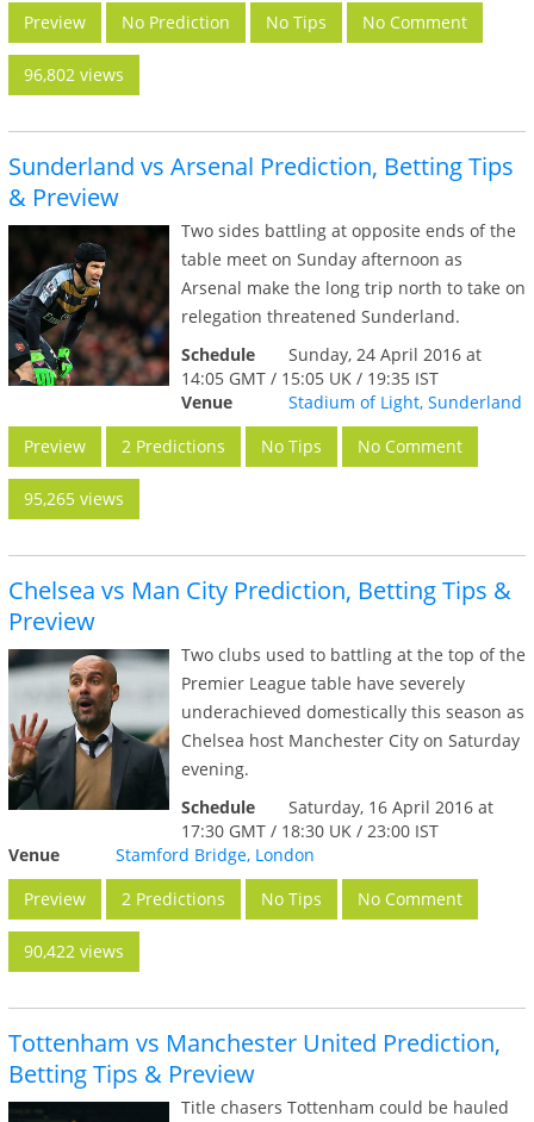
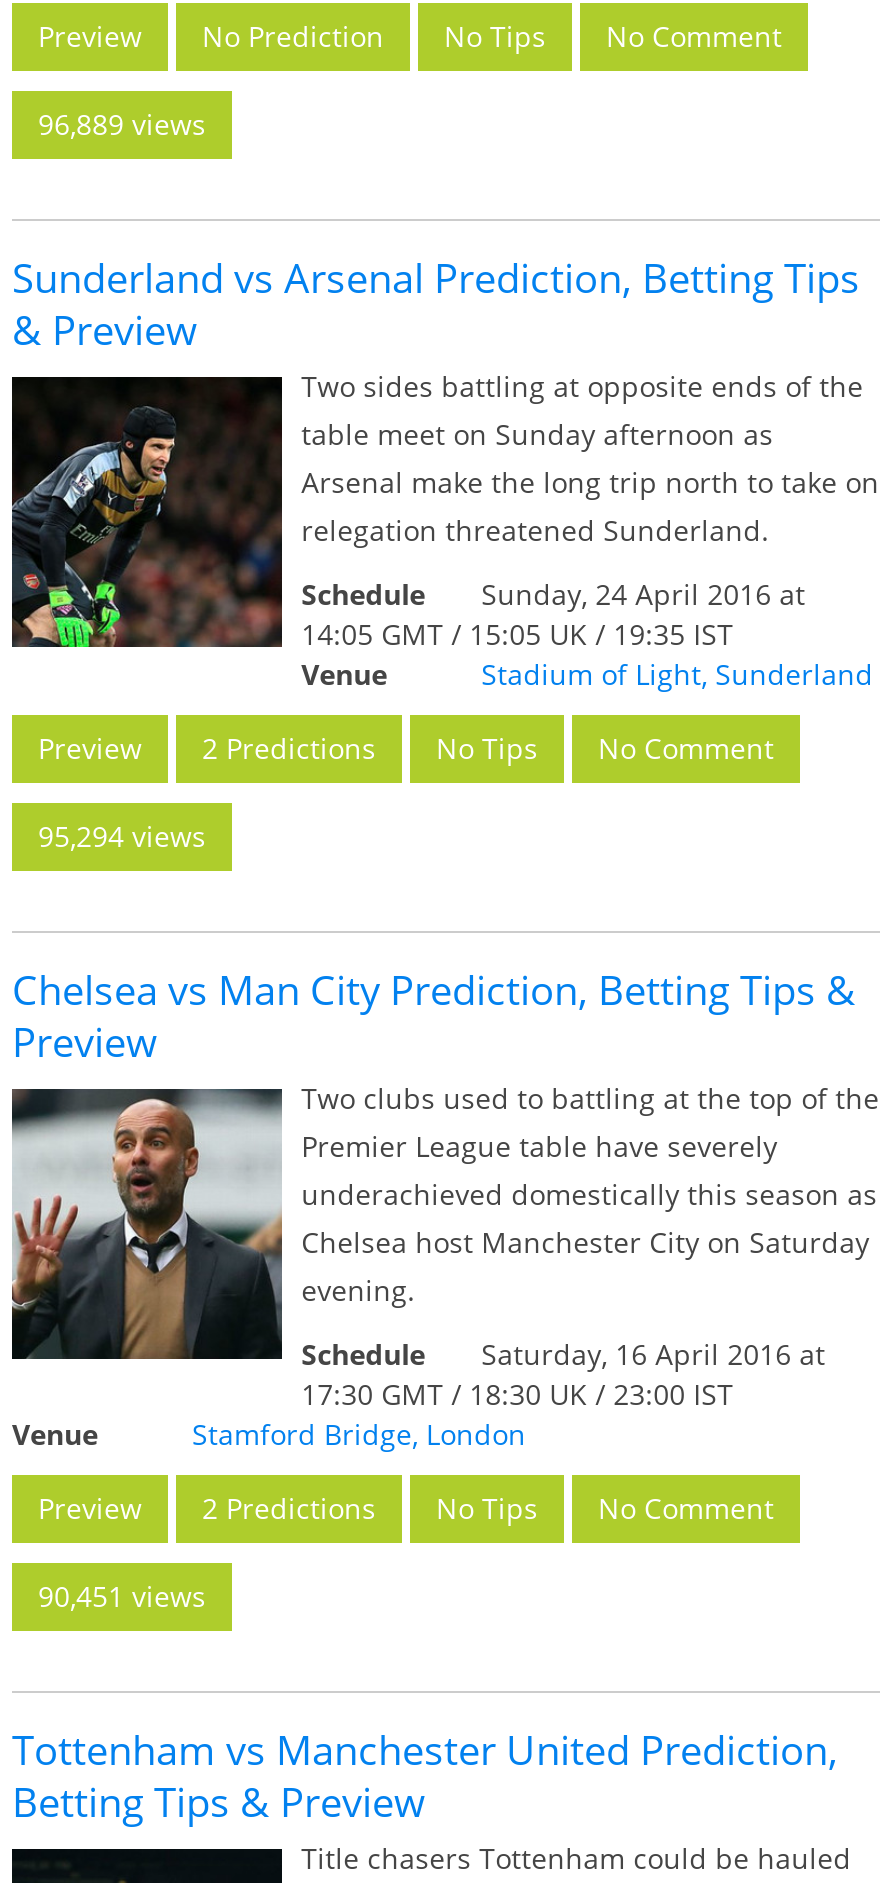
- 96,802 views
+ 96,889 views

- 95,265 views
+ 95,294 views

- 90,422 views
+ 90,451 views
